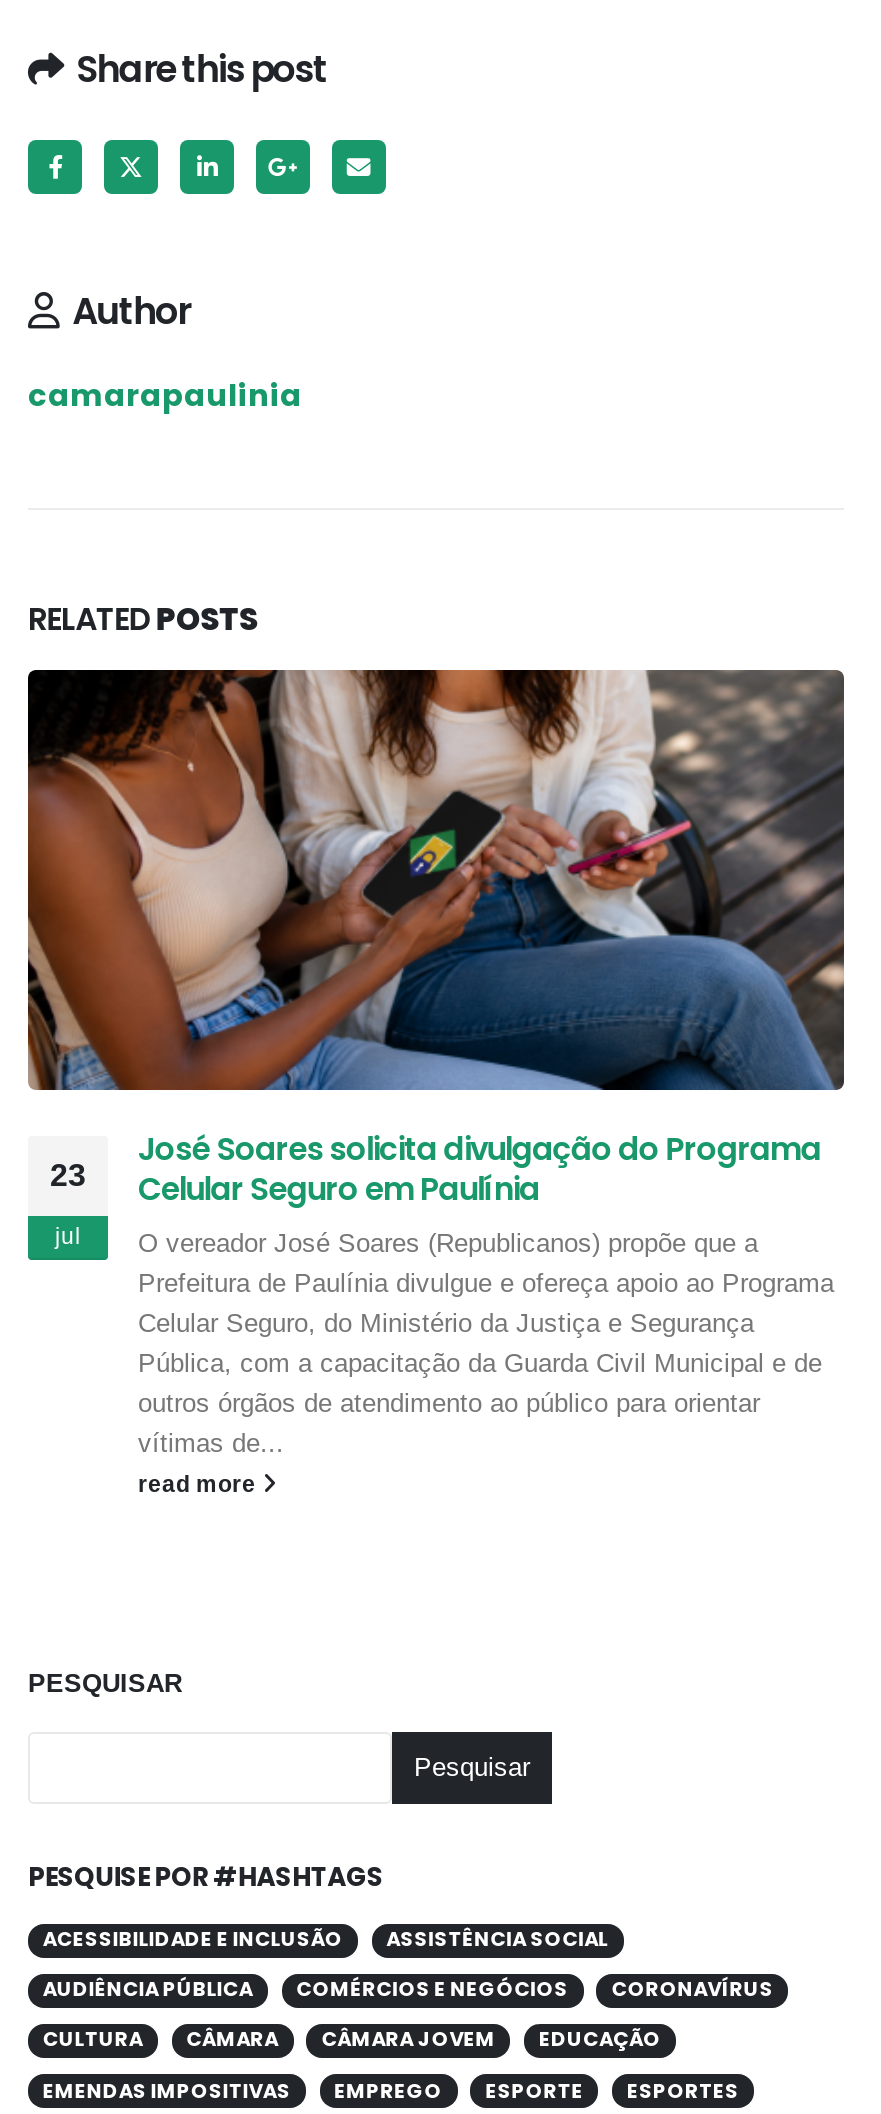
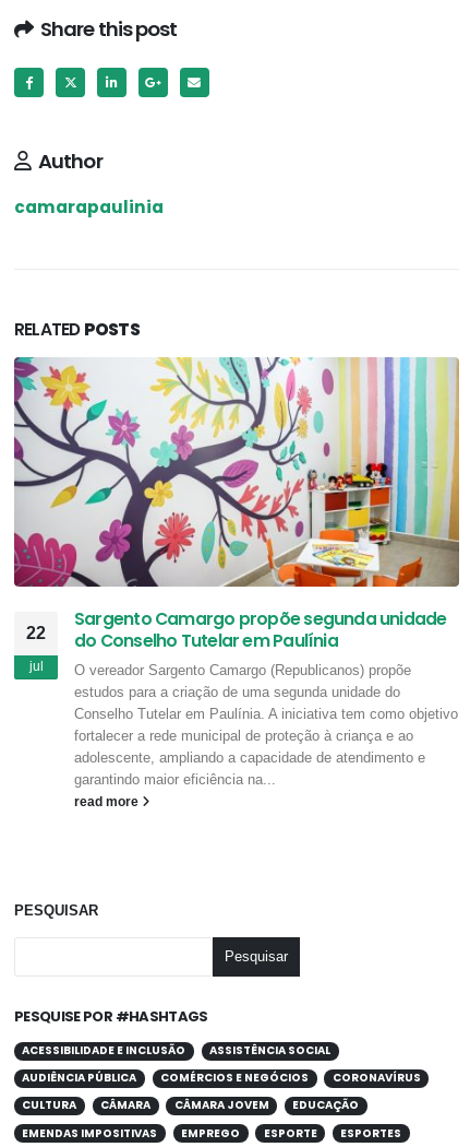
- [image]
- José Soares solicita divulgação do Programa
- Celular Seguro em Paulínia
- O vereador José Soares (Republicanos) propõe que a
- Prefeitura de Paulínia divulgue e ofereça apoio ao Programa
- Celular Seguro, do Ministério da Justiça e Segurança
- Pública, com a capacitação da Guarda Civil Municipal e de
- outros órgãos de atendimento ao público para orientar
- vítimas de...
+ [image]
+ Sargento Camargo propõe segunda unidade
+ do Conselho Tutelar em Paulínia
+ O vereador Sargento Camargo (Republicanos) propõe
+ estudos para a criação de uma segunda unidade do
+ Conselho Tutelar em Paulínia. A iniciativa tem como objetivo
+ fortalecer a rede municipal de proteção à criança e ao
+ adolescente, ampliando a capacidade de atendimento e
+ garantindo maior eficiência na...

- 23
+ 22
